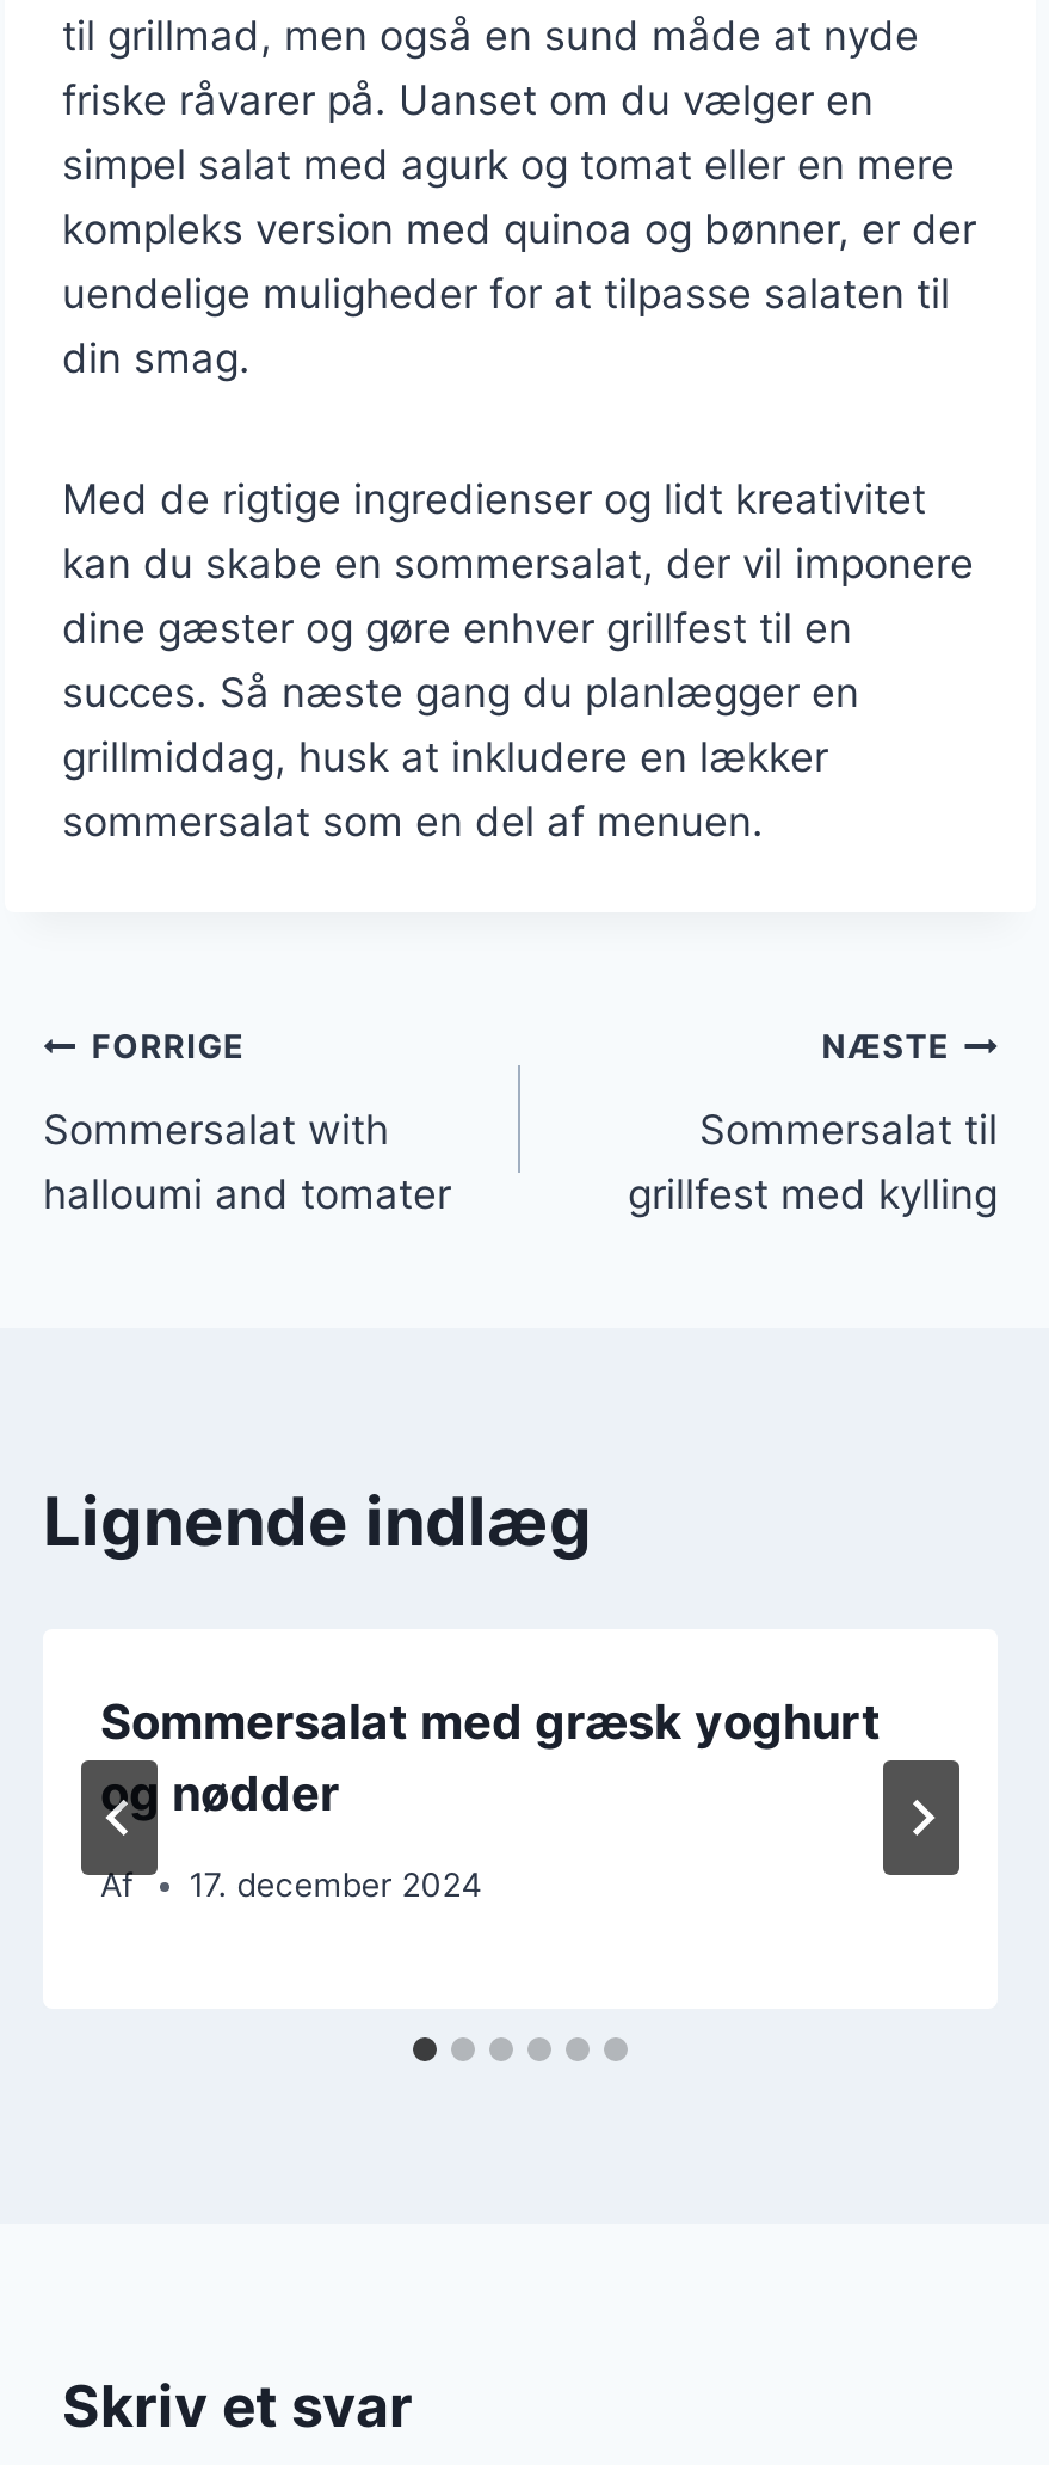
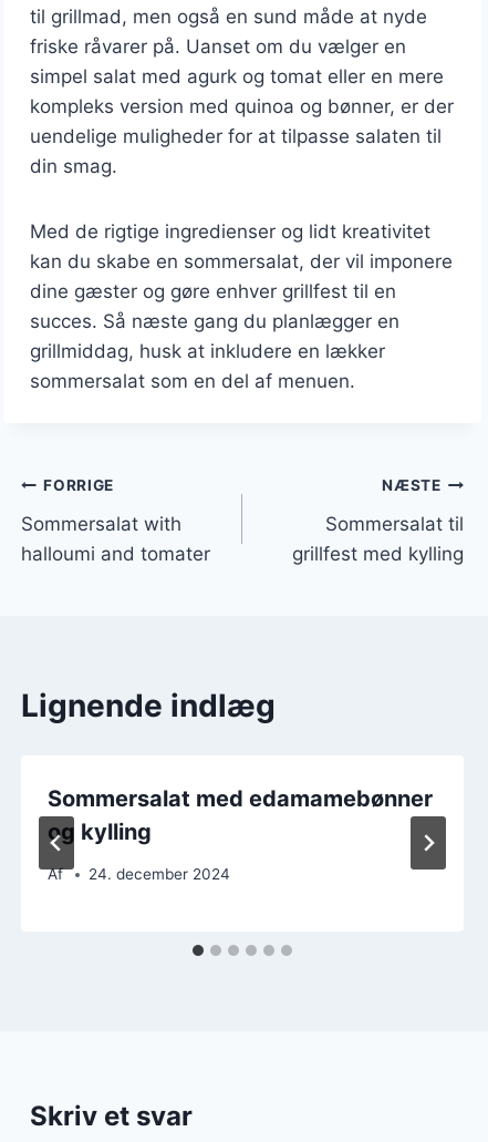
- Sommersalat med græsk yoghurt
- og nødder
+ Sommersalat med edamamebønner
+ og kylling

- 17. december 2024
+ 24. december 2024
